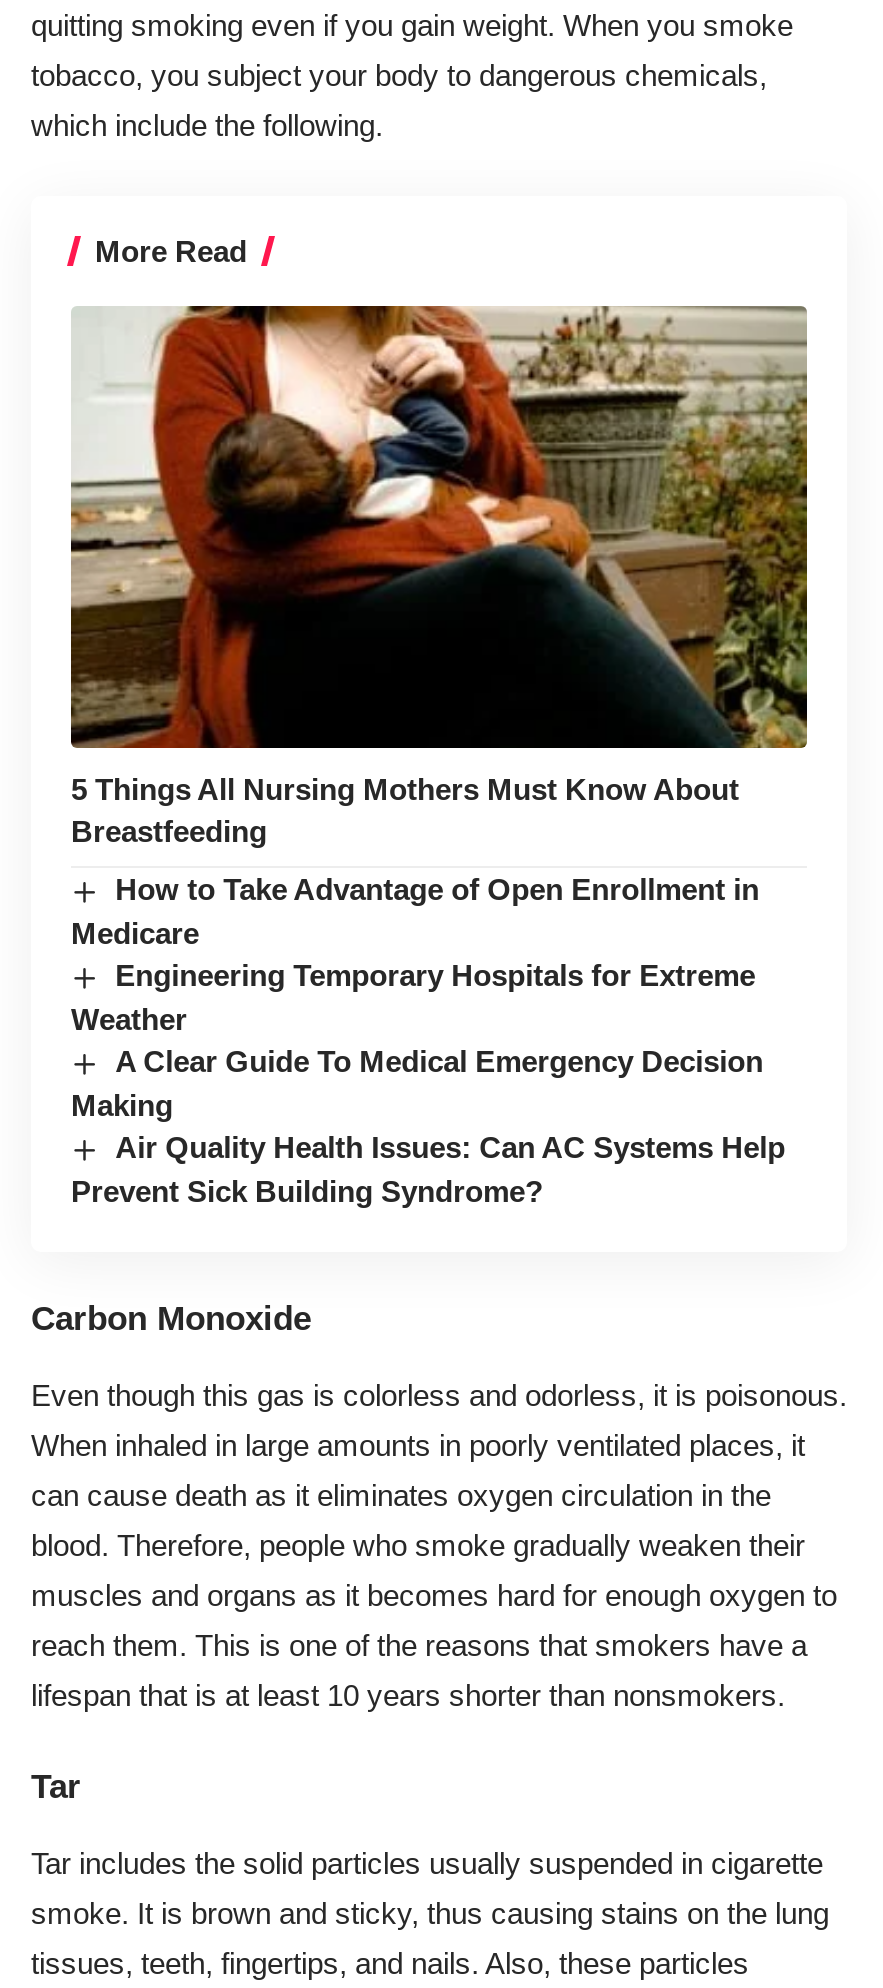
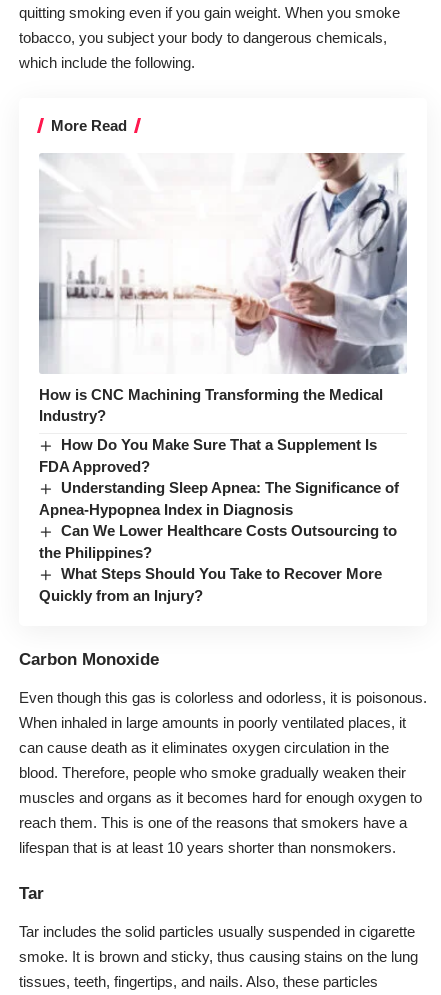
- [image]
- 5 Things All Nursing Mothers Must Know About
- Breastfeeding
+ [image]
+ How is CNC Machining Transforming the Medical
+ Industry?

- How to Take Advantage of Open Enrollment in
- Medicare
- Engineering Temporary Hospitals for Extreme
- Weather
- A Clear Guide To Medical Emergency Decision
- Making
- Air Quality Health Issues: Can AC Systems Help
- Prevent Sick Building Syndrome?
+ How Do You Make Sure That a Supplement Is
+ FDA Approved?
+ Understanding Sleep Apnea: The Significance of
+ Apnea-Hypopnea Index in Diagnosis
+ Can We Lower Healthcare Costs Outsourcing to
+ the Philippines?
+ What Steps Should You Take to Recover More
+ Quickly from an Injury?
